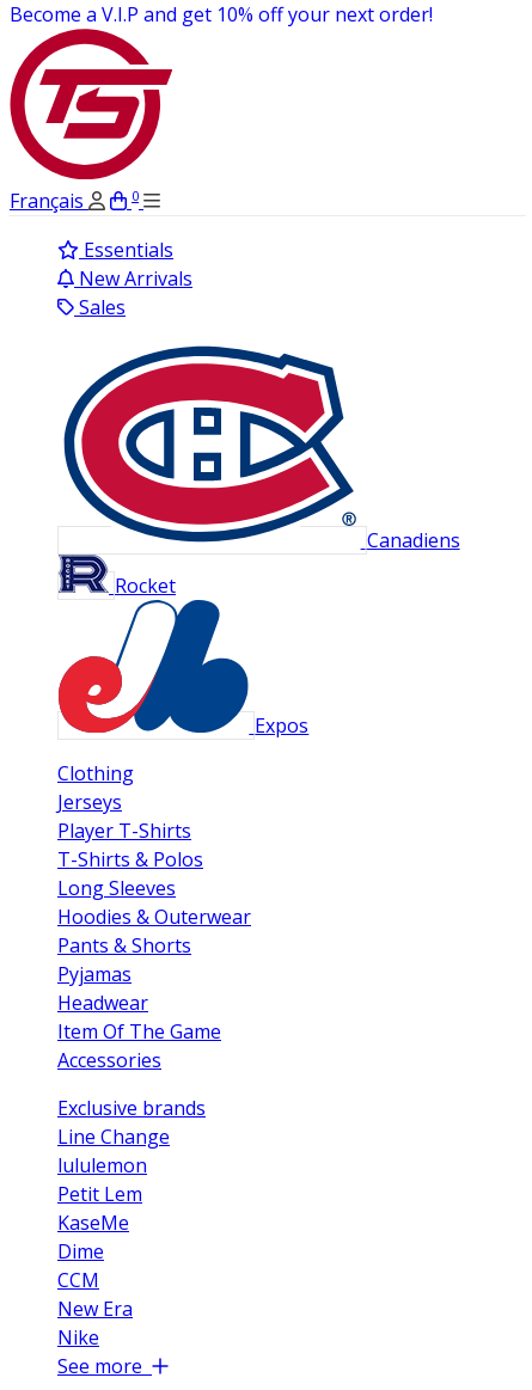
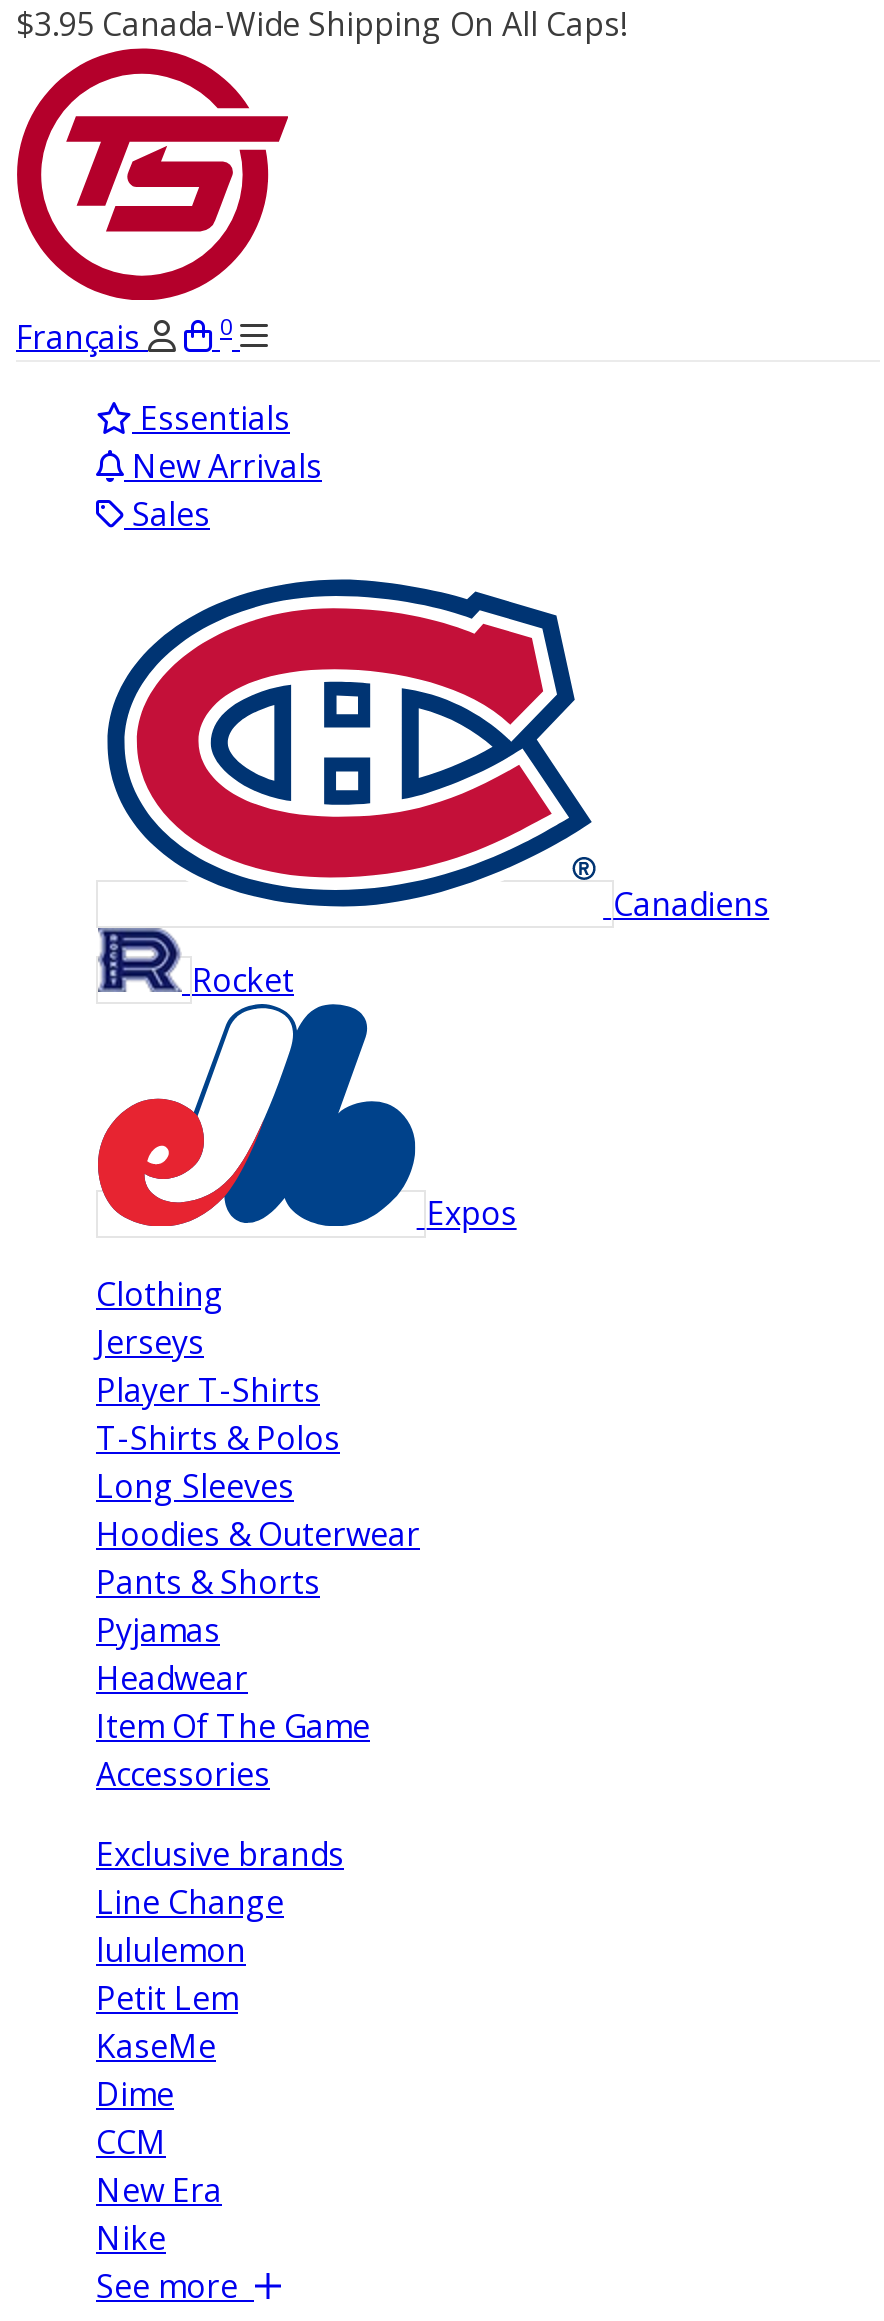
- Become a V.I.P and get 10% off your next order!
+ $3.95 Canada-Wide Shipping On All Caps!
